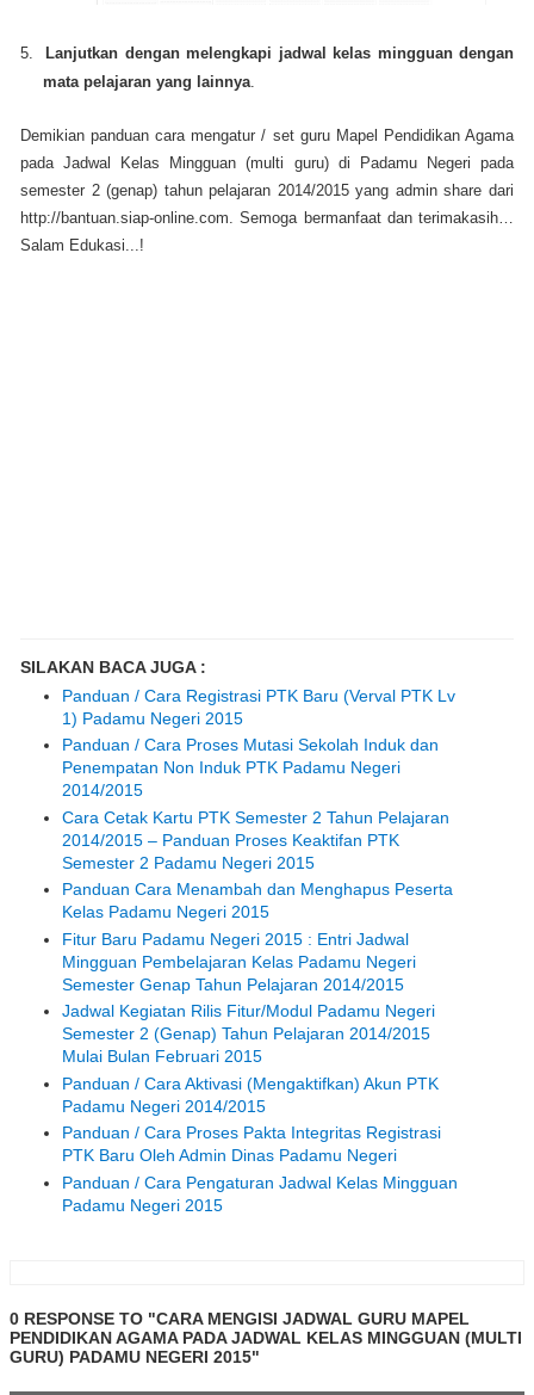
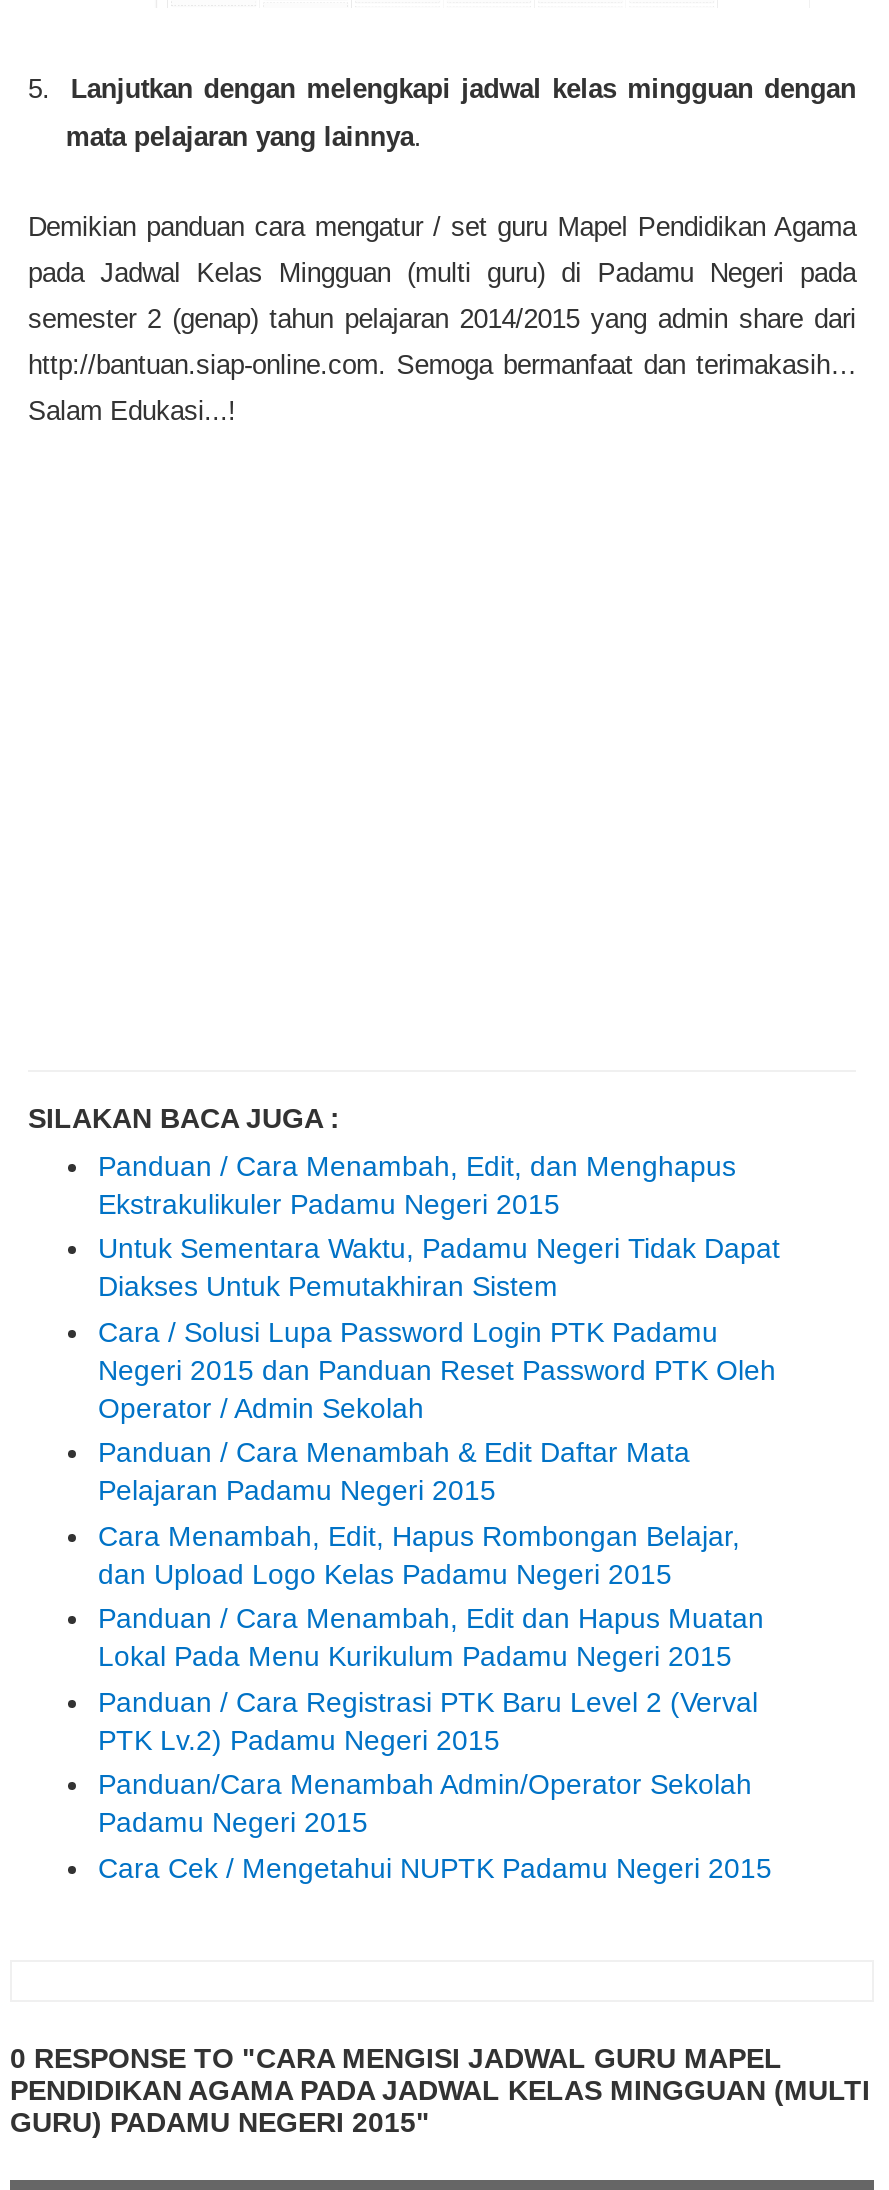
- Panduan / Cara Registrasi PTK Baru (Verval PTK Lv
- 1) Padamu Negeri 2015
- Panduan / Cara Proses Mutasi Sekolah Induk dan
- Penempatan Non Induk PTK Padamu Negeri
- 2014/2015
- Cara Cetak Kartu PTK Semester 2 Tahun Pelajaran
- 2014/2015 – Panduan Proses Keaktifan PTK
- Semester 2 Padamu Negeri 2015
- Panduan Cara Menambah dan Menghapus Peserta
- Kelas Padamu Negeri 2015
- Fitur Baru Padamu Negeri 2015 : Entri Jadwal
- Mingguan Pembelajaran Kelas Padamu Negeri
- Semester Genap Tahun Pelajaran 2014/2015
- Jadwal Kegiatan Rilis Fitur/Modul Padamu Negeri
- Semester 2 (Genap) Tahun Pelajaran 2014/2015
- Mulai Bulan Februari 2015
- Panduan / Cara Aktivasi (Mengaktifkan) Akun PTK
- Padamu Negeri 2014/2015
- Panduan / Cara Proses Pakta Integritas Registrasi
- PTK Baru Oleh Admin Dinas Padamu Negeri
- Panduan / Cara Pengaturan Jadwal Kelas Mingguan
+ Panduan / Cara Menambah, Edit, dan Menghapus
+ Ekstrakulikuler Padamu Negeri 2015
+ Untuk Sementara Waktu, Padamu Negeri Tidak Dapat
+ Diakses Untuk Pemutakhiran Sistem
+ Cara / Solusi Lupa Password Login PTK Padamu
+ Negeri 2015 dan Panduan Reset Password PTK Oleh
+ Operator / Admin Sekolah
+ Panduan / Cara Menambah & Edit Daftar Mata
+ Pelajaran Padamu Negeri 2015
+ Cara Menambah, Edit, Hapus Rombongan Belajar,
+ dan Upload Logo Kelas Padamu Negeri 2015
+ Panduan / Cara Menambah, Edit dan Hapus Muatan
+ Lokal Pada Menu Kurikulum Padamu Negeri 2015
+ Panduan / Cara Registrasi PTK Baru Level 2 (Verval
+ PTK Lv.2) Padamu Negeri 2015
+ Panduan/Cara Menambah Admin/Operator Sekolah

moved up: Padamu Negeri 2015

+ Cara Cek / Mengetahui NUPTK Padamu Negeri 2015
